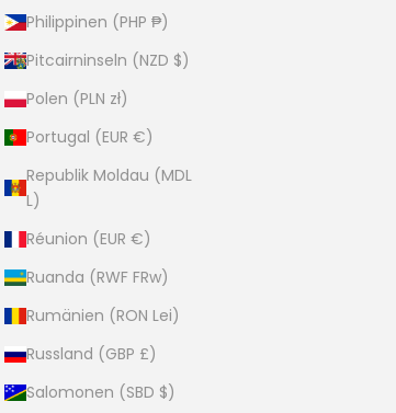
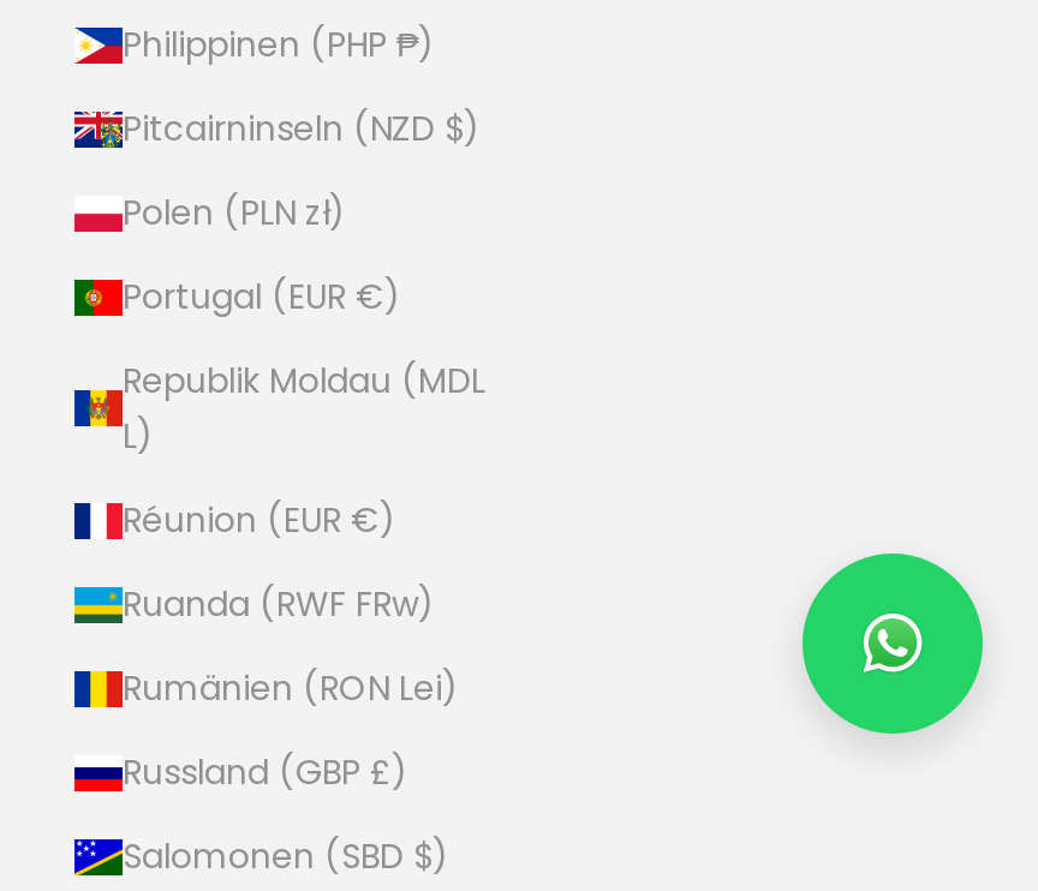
+ [image]
